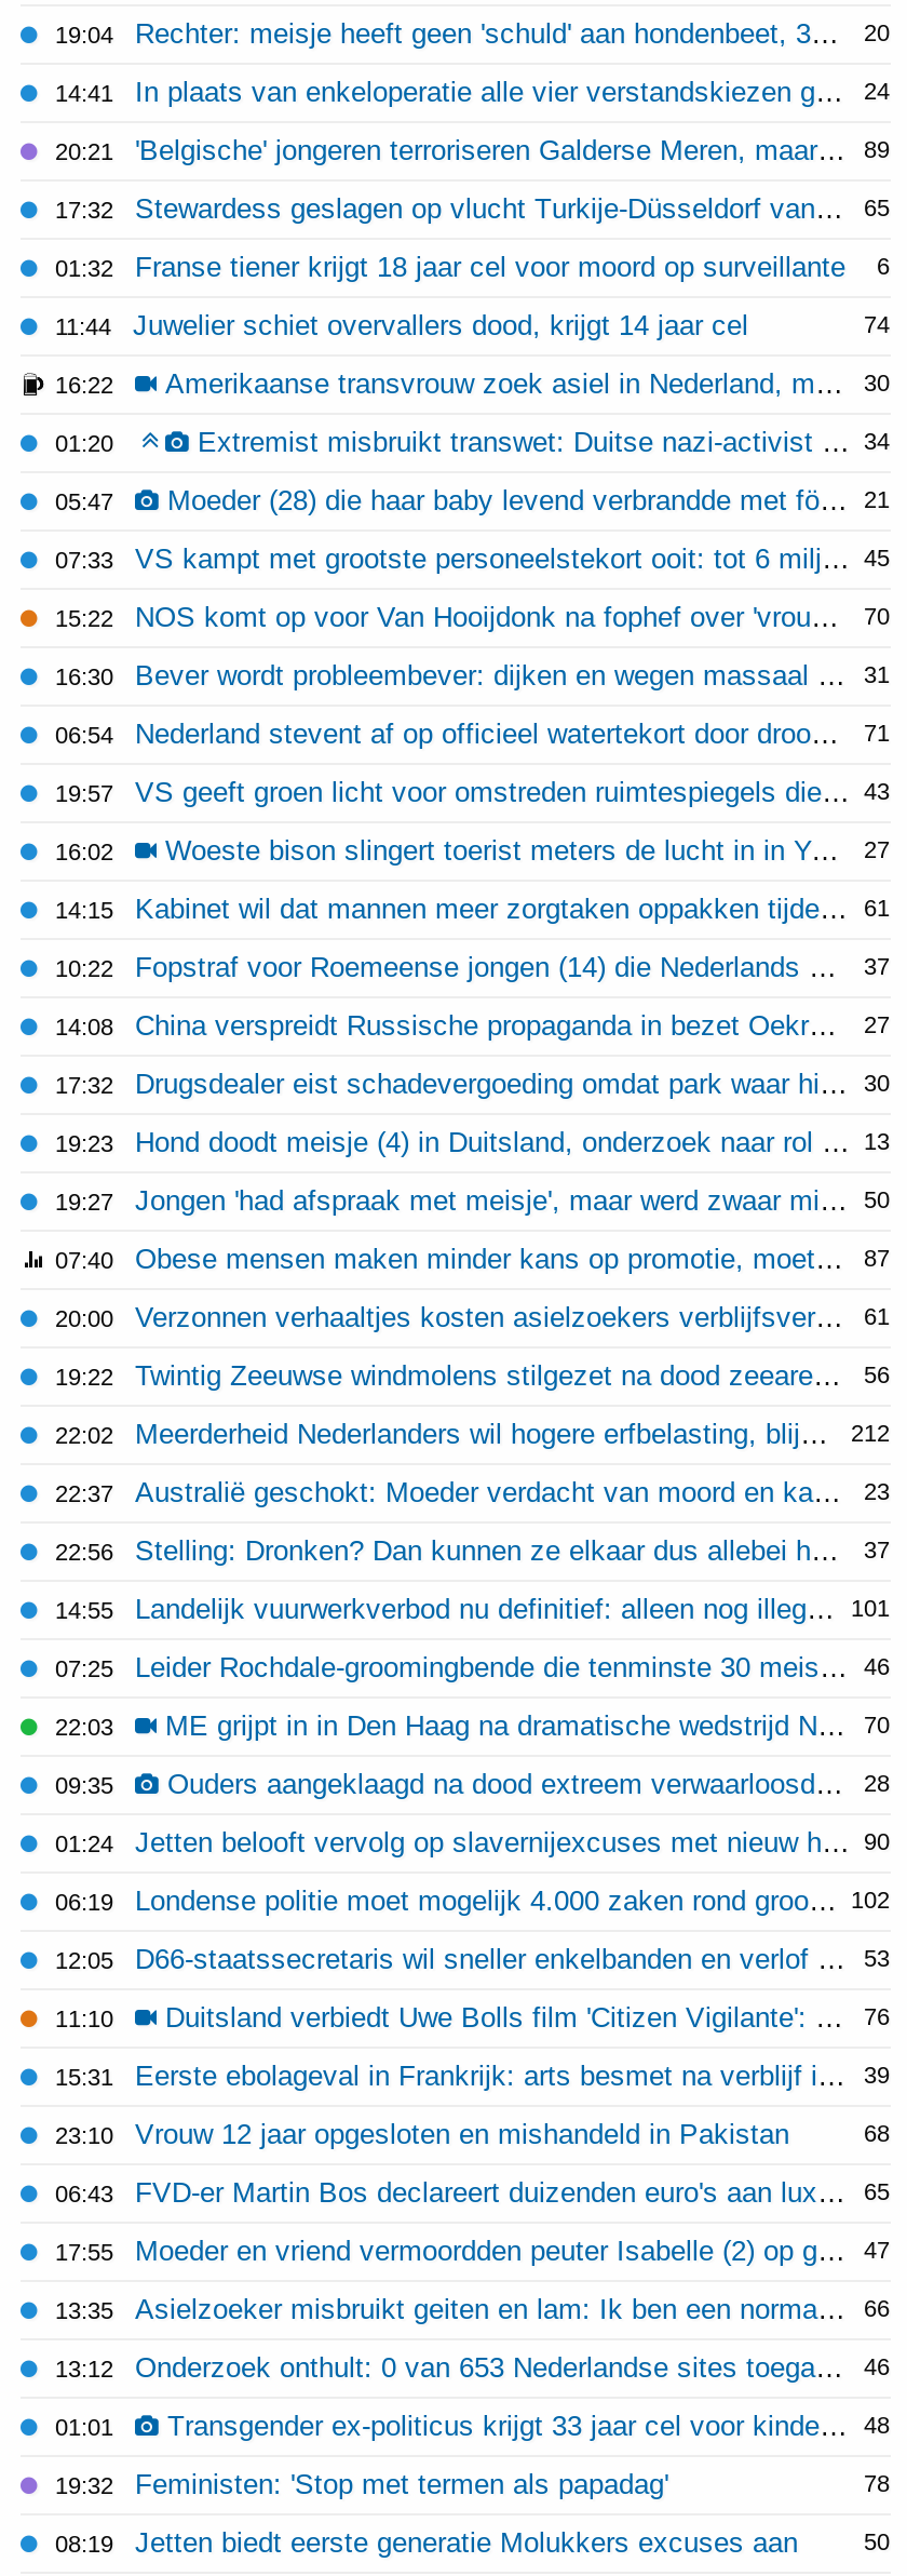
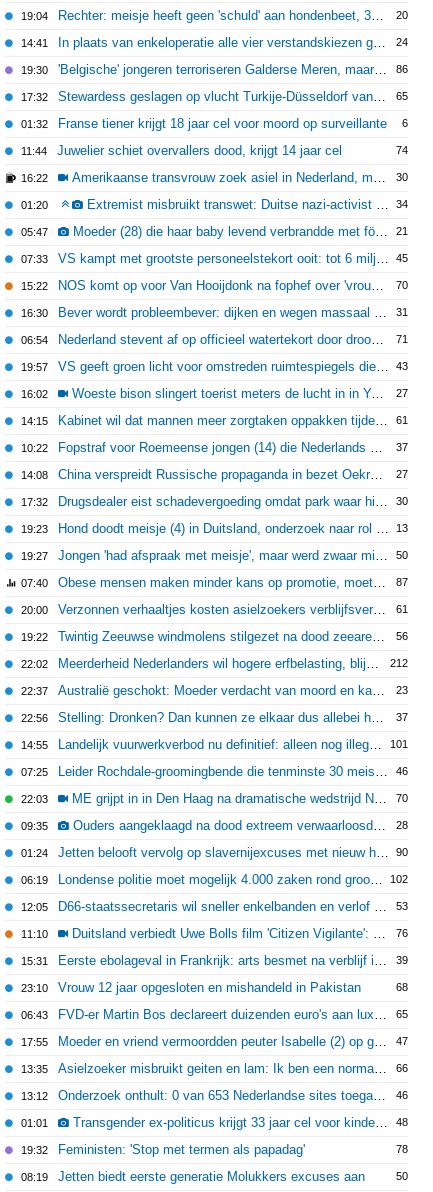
- 20:21
+ 19:30

- 89
+ 86
